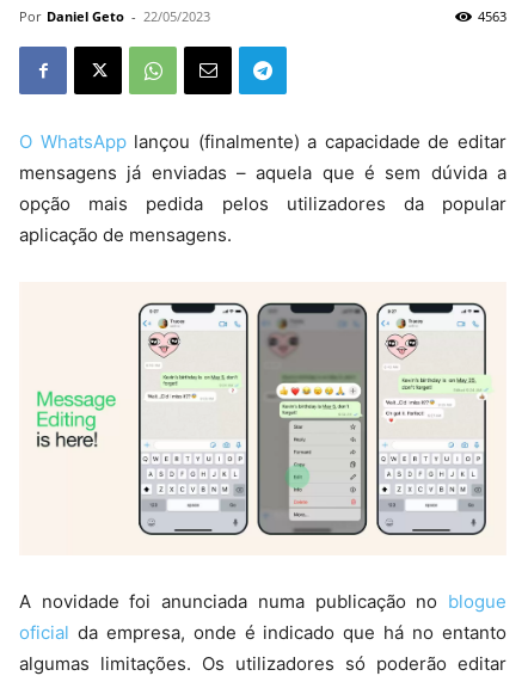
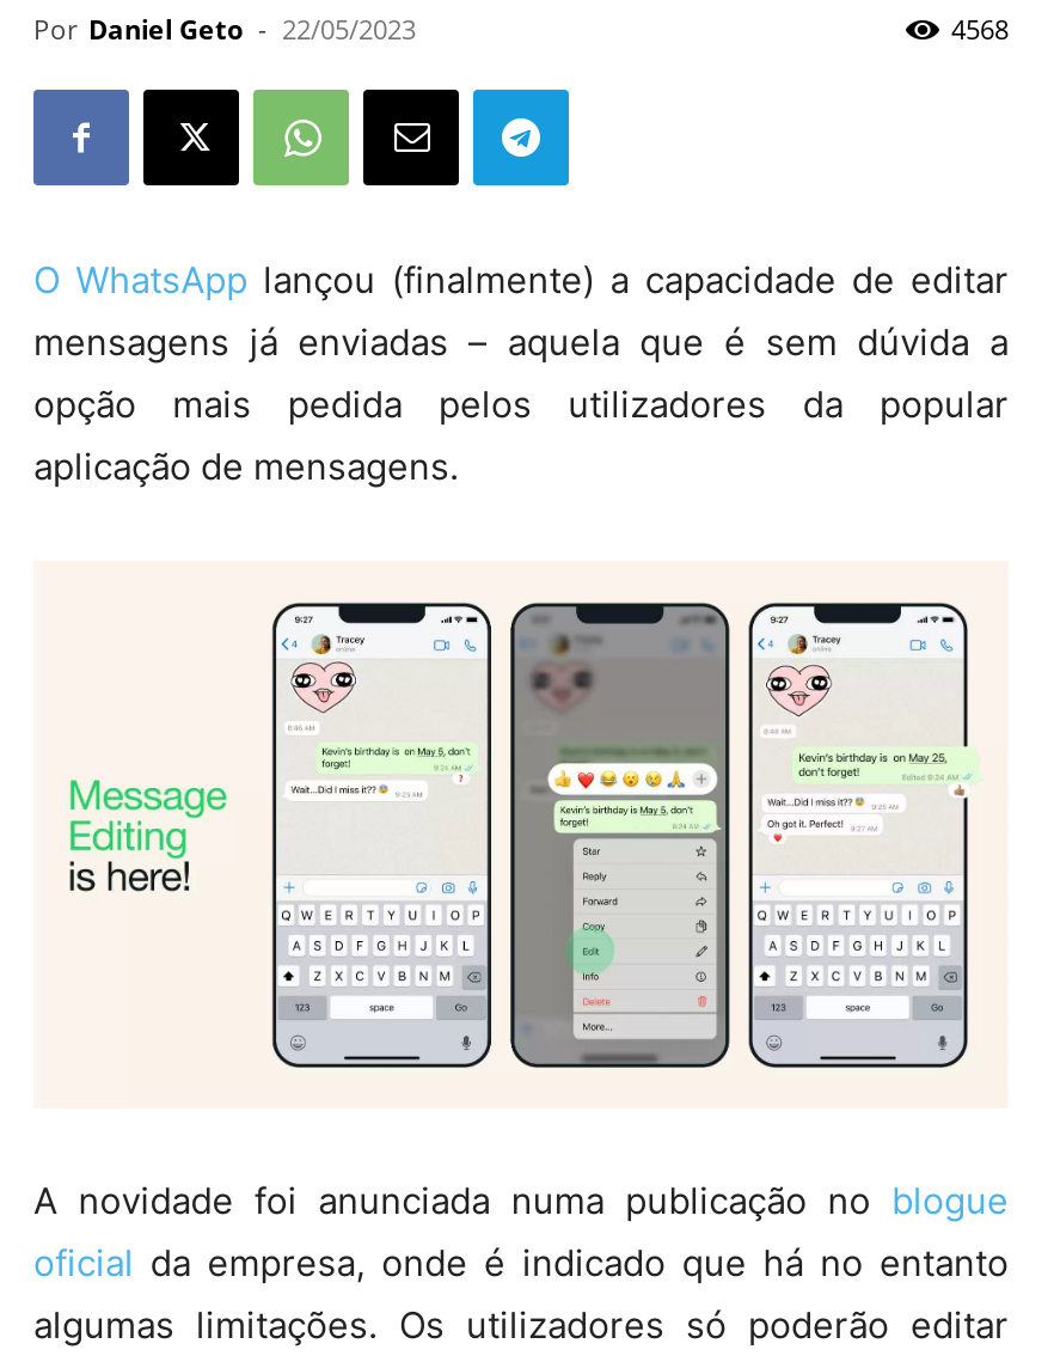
- 4563
+ 4568
